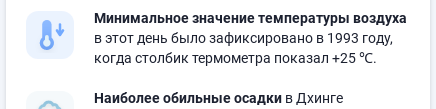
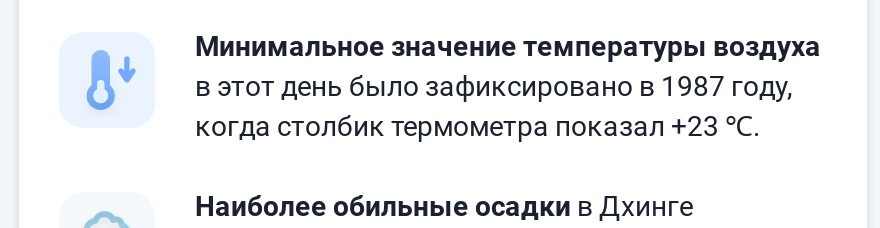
- в этот день было зафиксировано в 1993 году,
+ в этот день было зафиксировано в 1987 году,

- когда столбик термометра показал +25 ℃.
+ когда столбик термометра показал +23 ℃.
